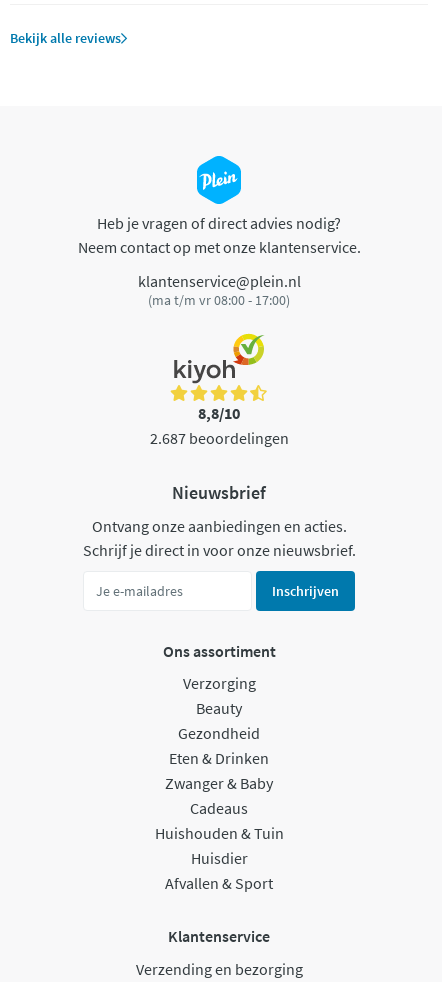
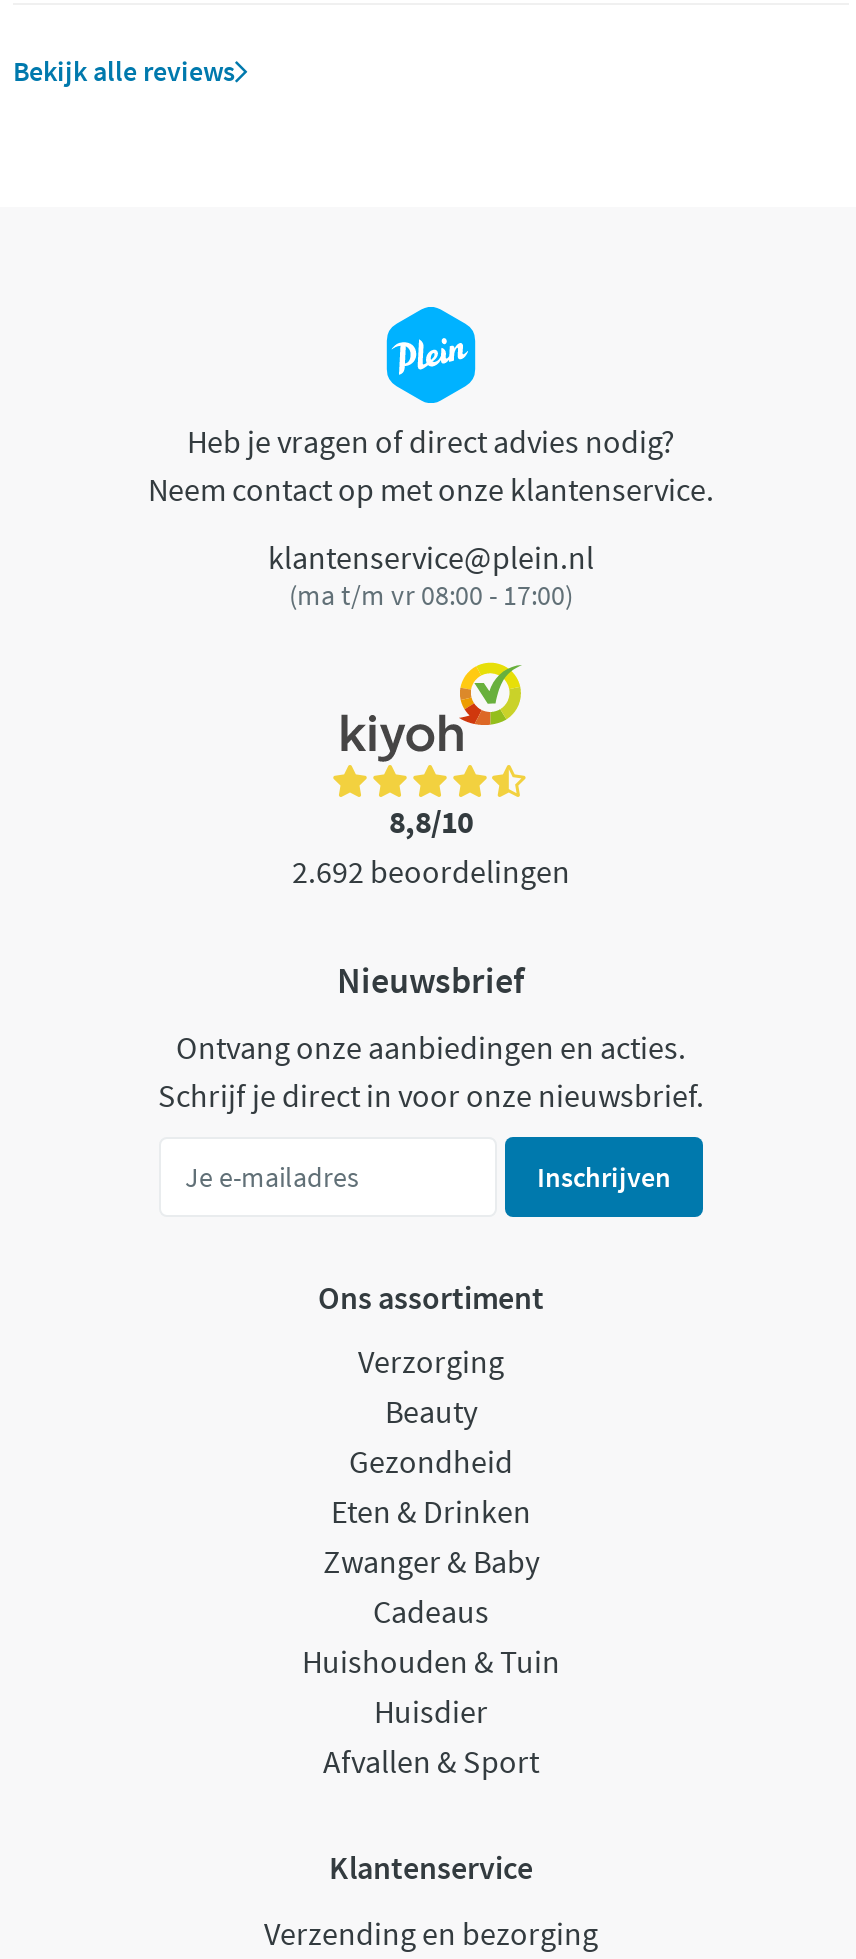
- 2.687 beoordelingen
+ 2.692 beoordelingen
